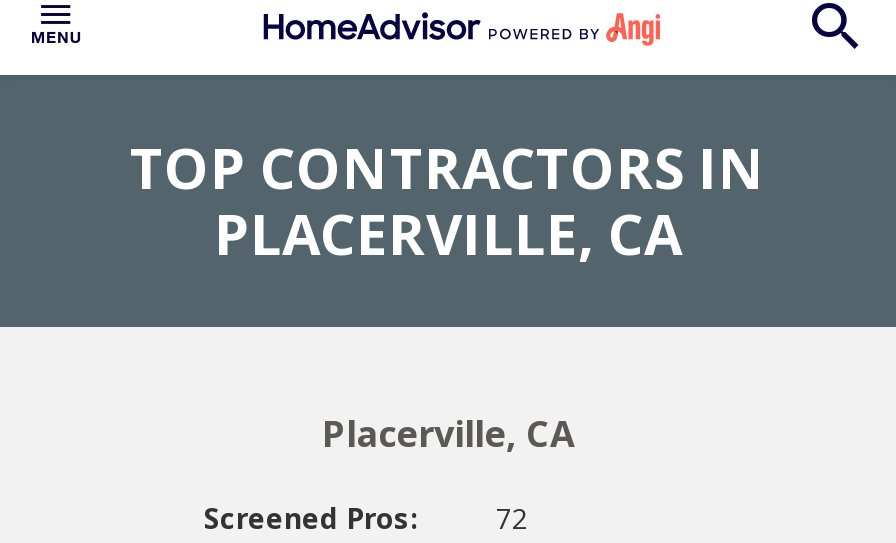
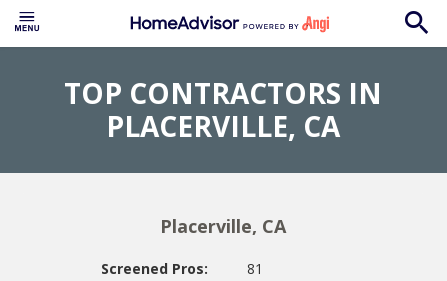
- Screened Pros: 72
+ Screened Pros: 81
